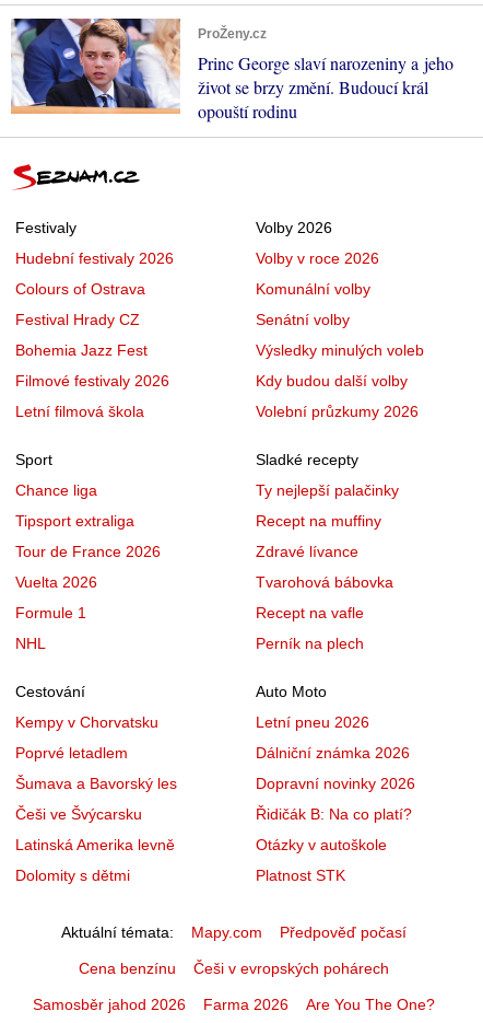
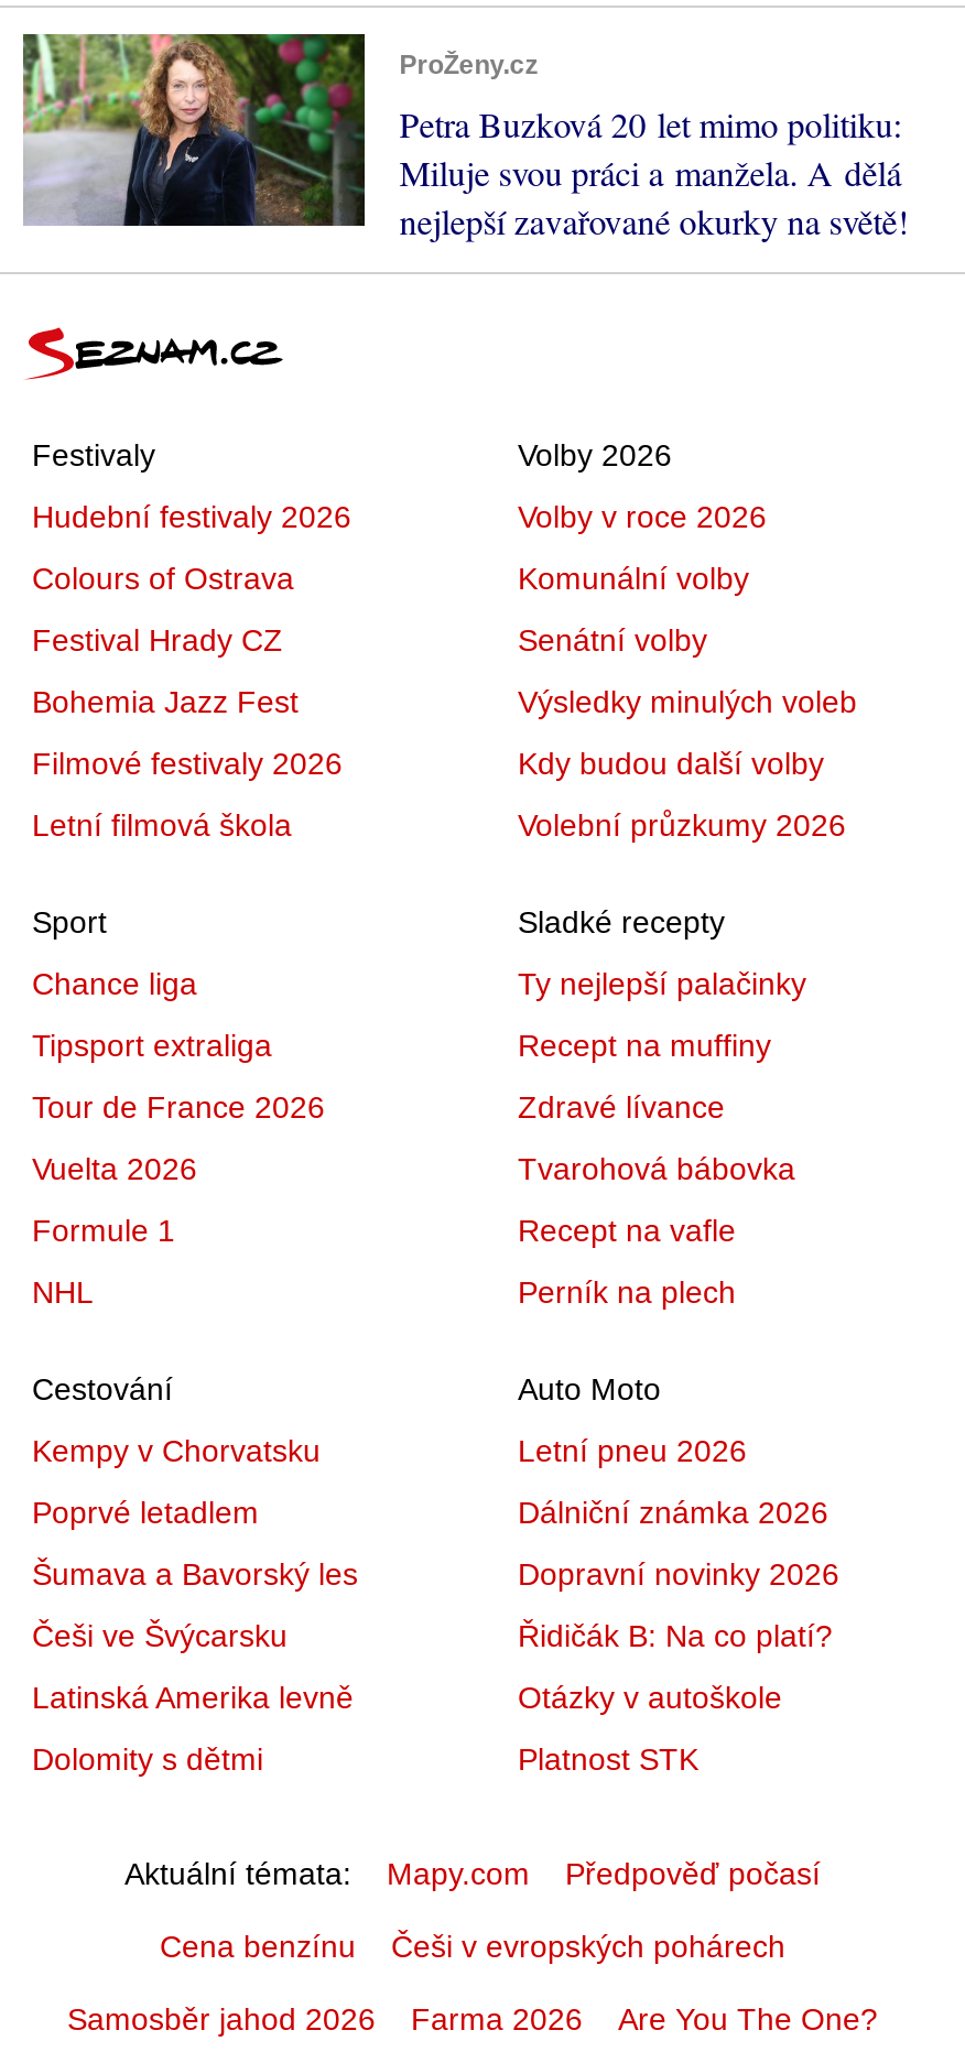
- [image]
- Princ George slaví narozeniny a jeho
- život se brzy změní. Budoucí král
- opouští rodinu
+ [image]
+ Petra Buzková 20 let mimo politiku:
+ Miluje svou práci a manžela. A dělá
+ nejlepší zavařované okurky na světě!
